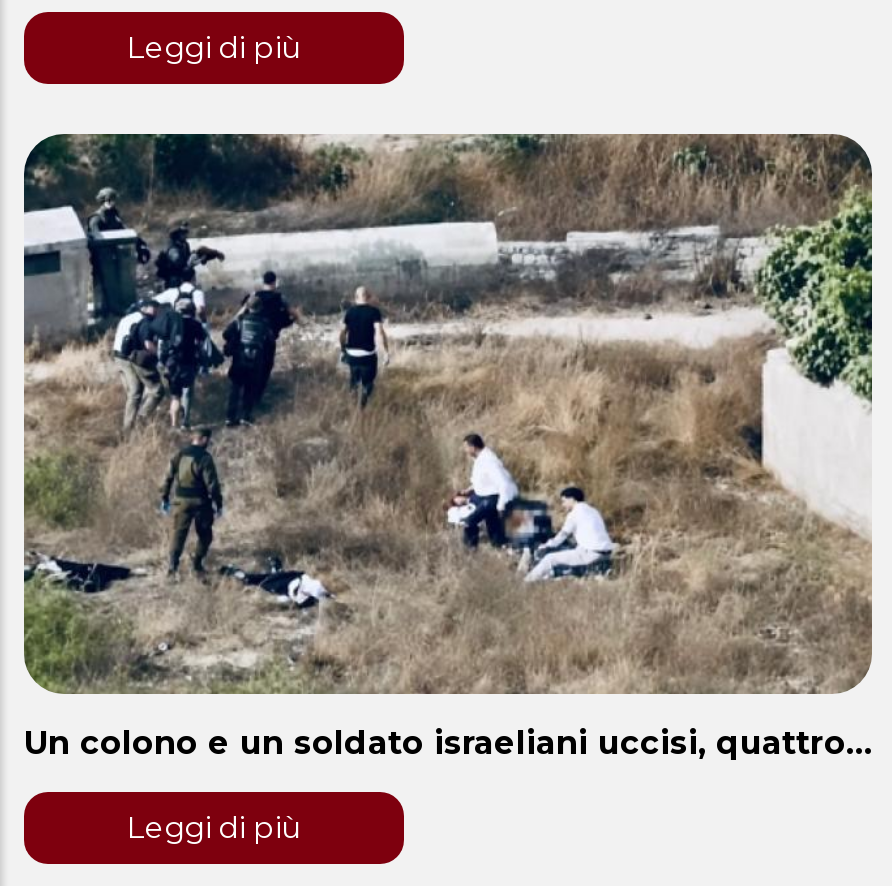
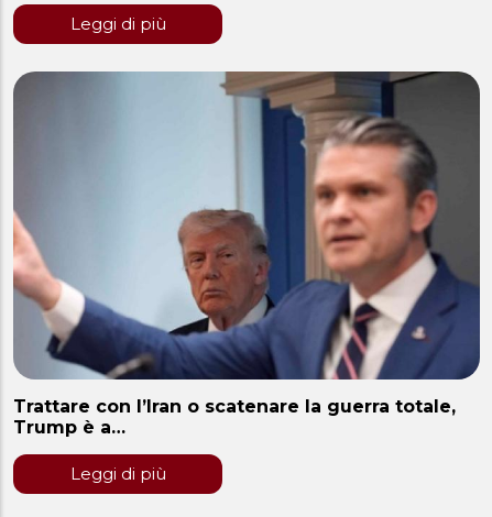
- [image]
- Un colono e un soldato israeliani uccisi, quattro…
+ [image]
+ Trattare con l’Iran o scatenare la guerra totale,
+ Trump è a…
